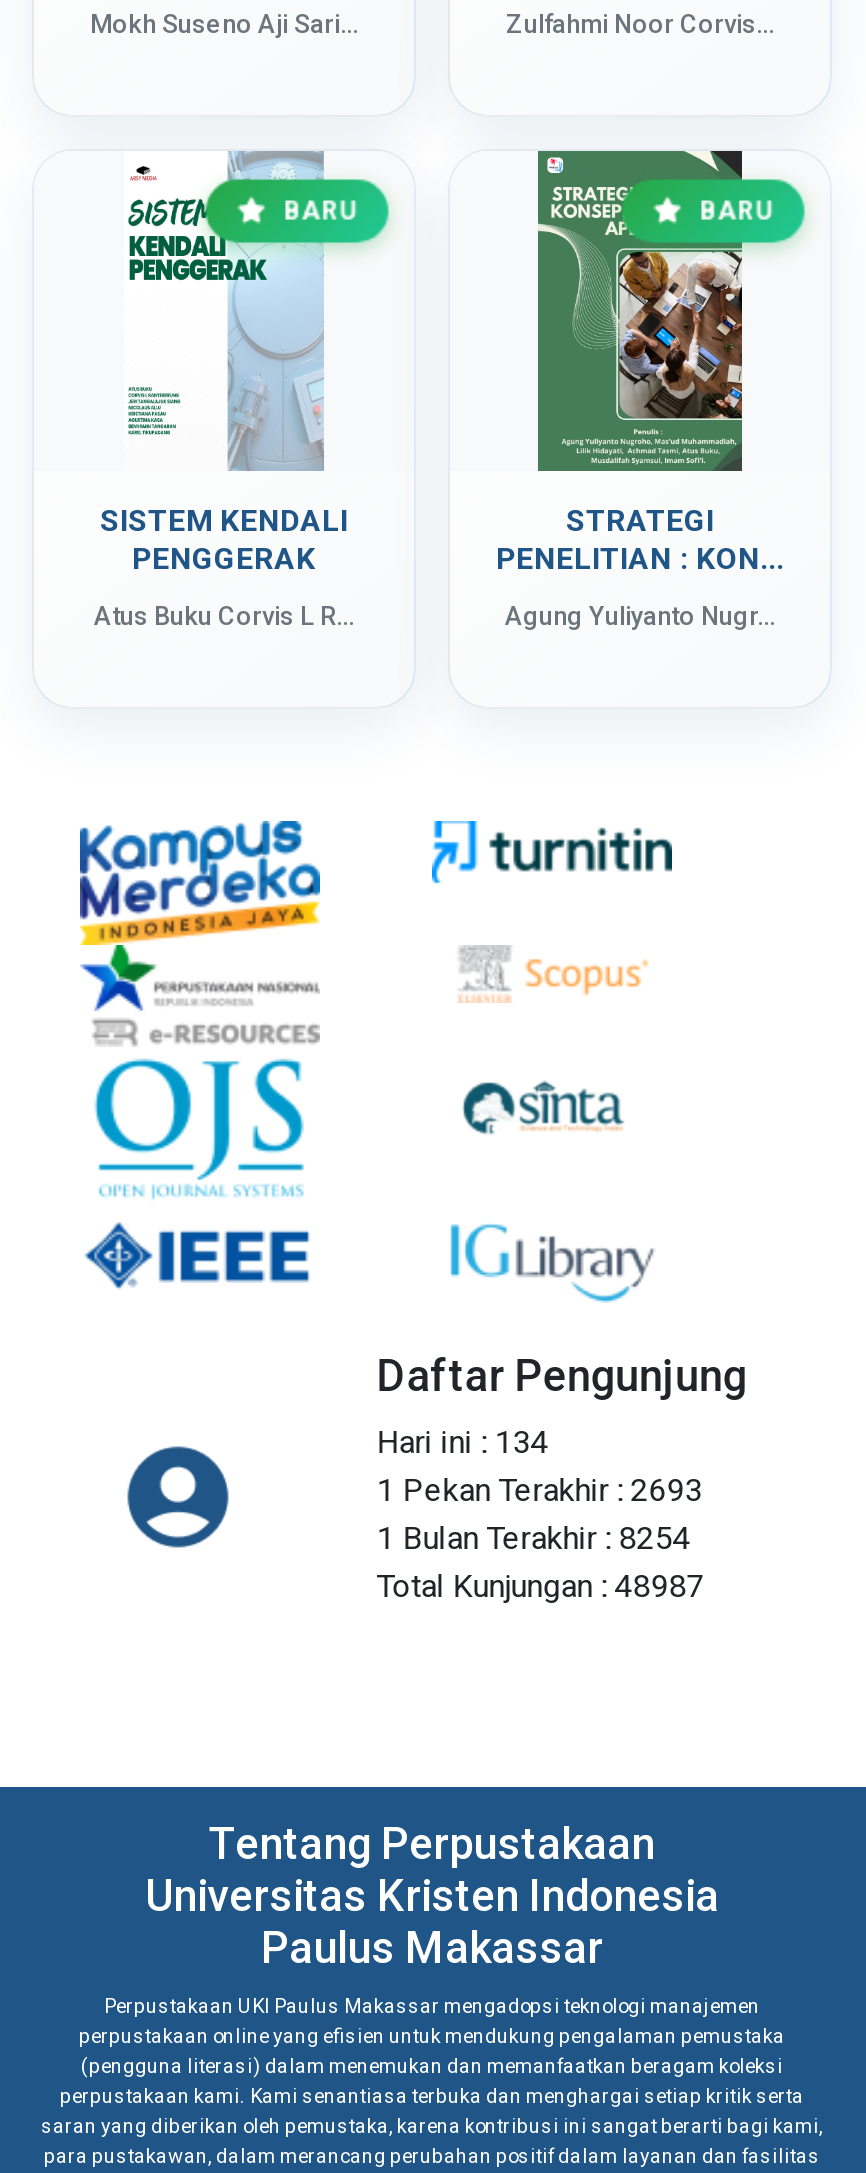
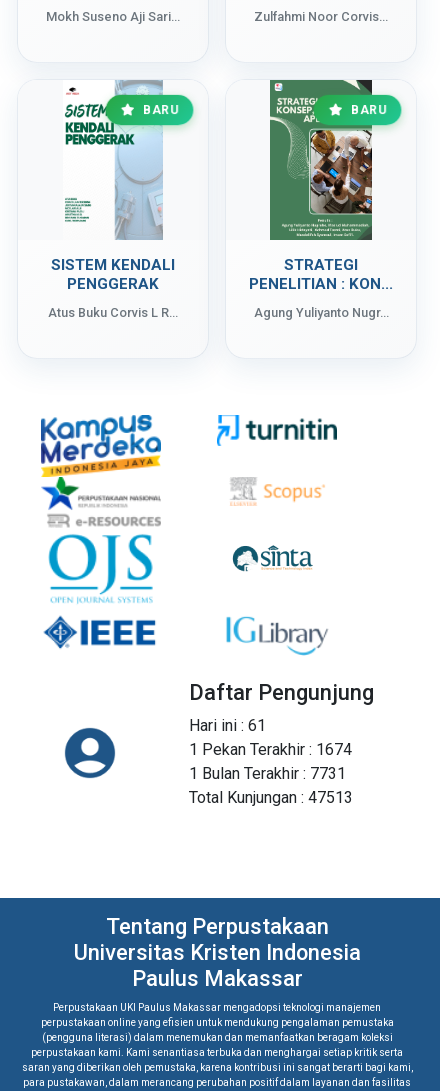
- Hari ini : 134
+ Hari ini : 61

- 1 Pekan Terakhir : 2693
+ 1 Pekan Terakhir : 1674

- 1 Bulan Terakhir : 8254
+ 1 Bulan Terakhir : 7731

- Total Kunjungan : 48987
+ Total Kunjungan : 47513
